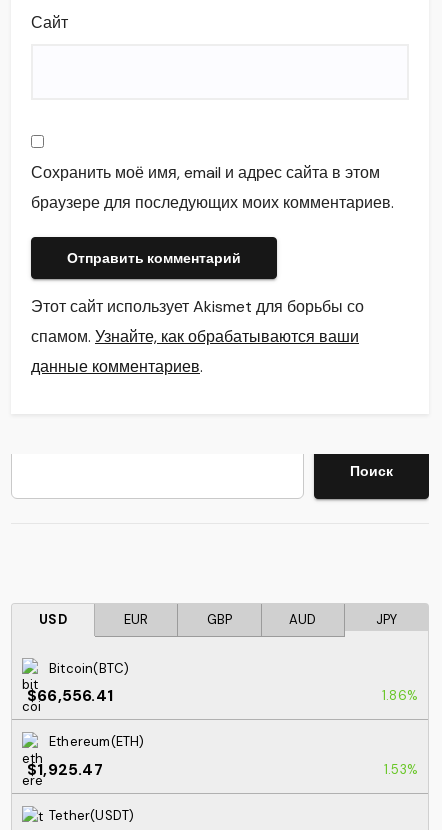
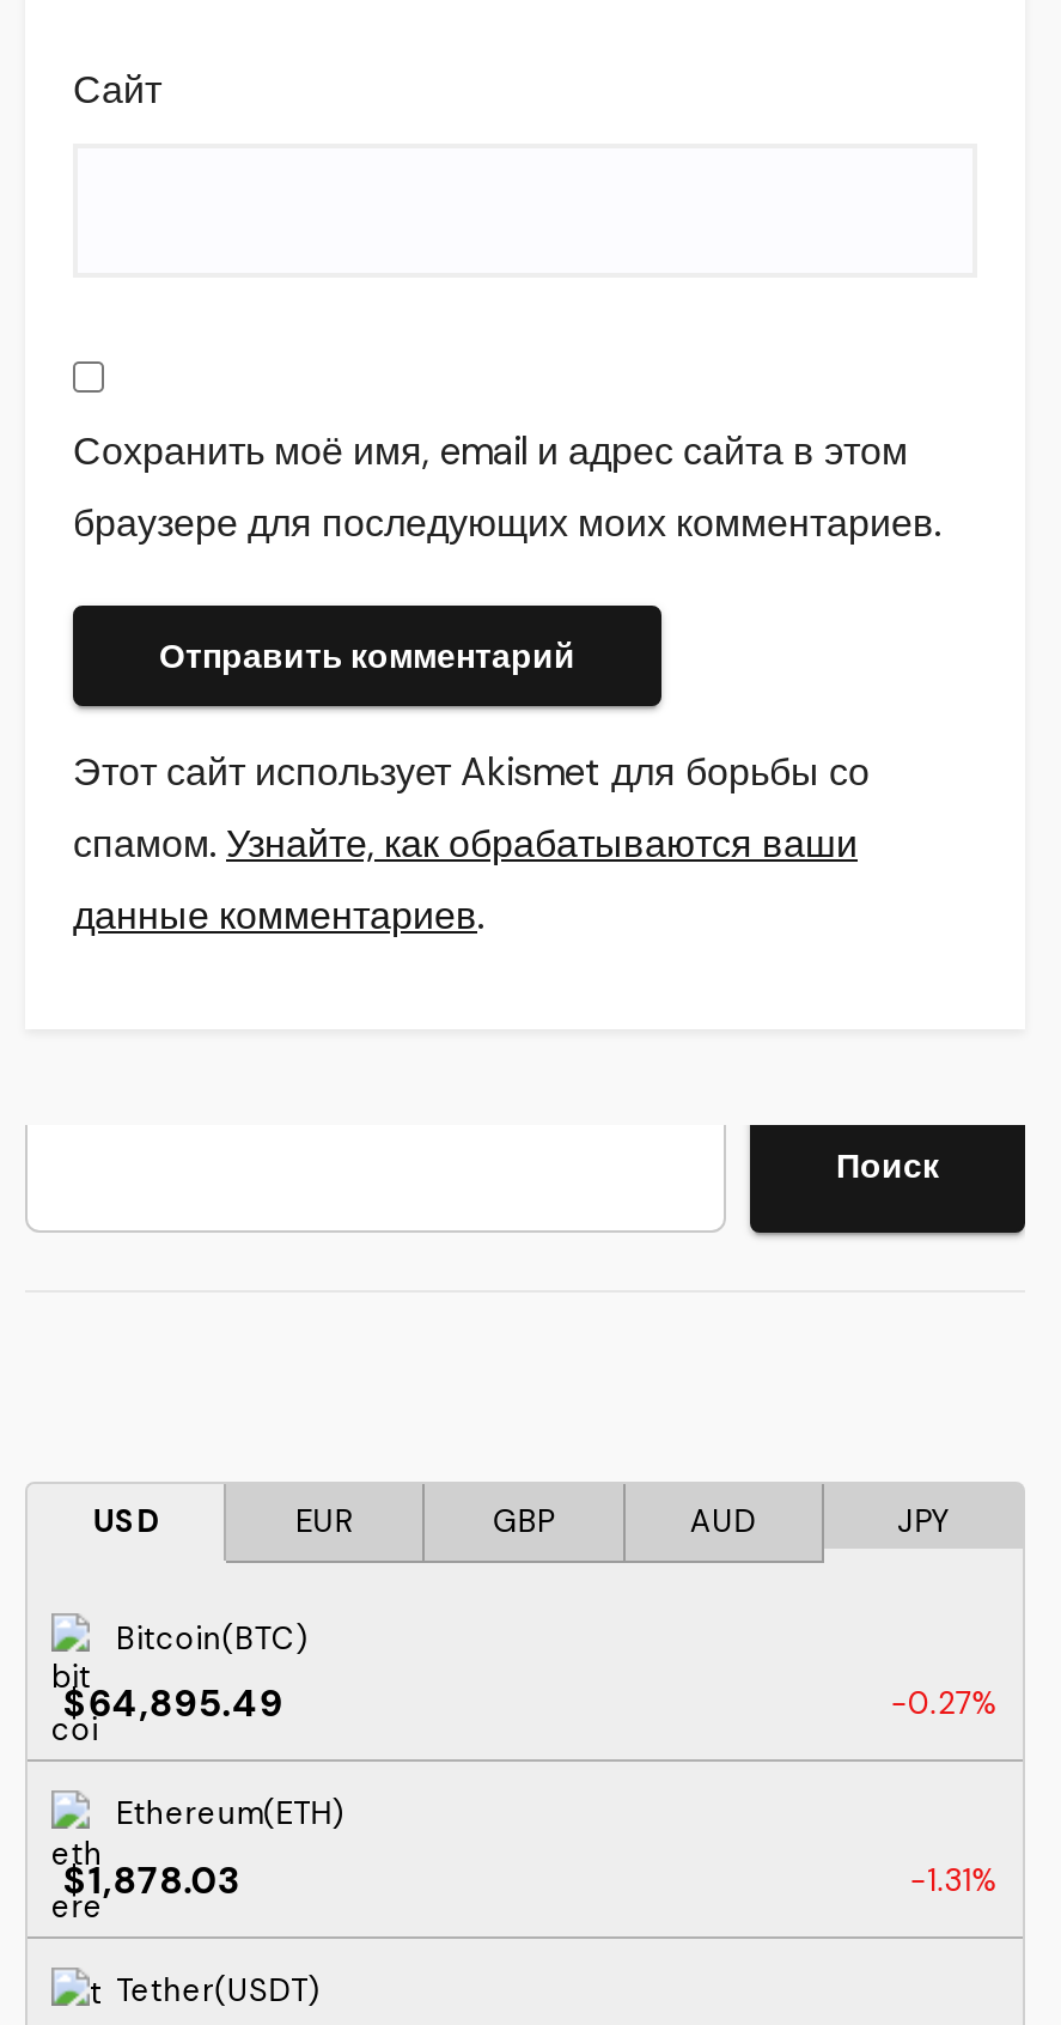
- $66,556.41
+ $64,895.49

- 1.86%
+ -0.27%

- $1,925.47
+ $1,878.03

- 1.53%
+ -1.31%
